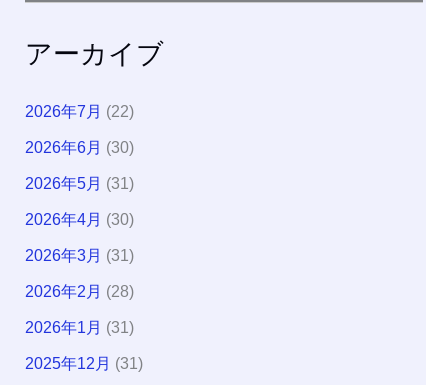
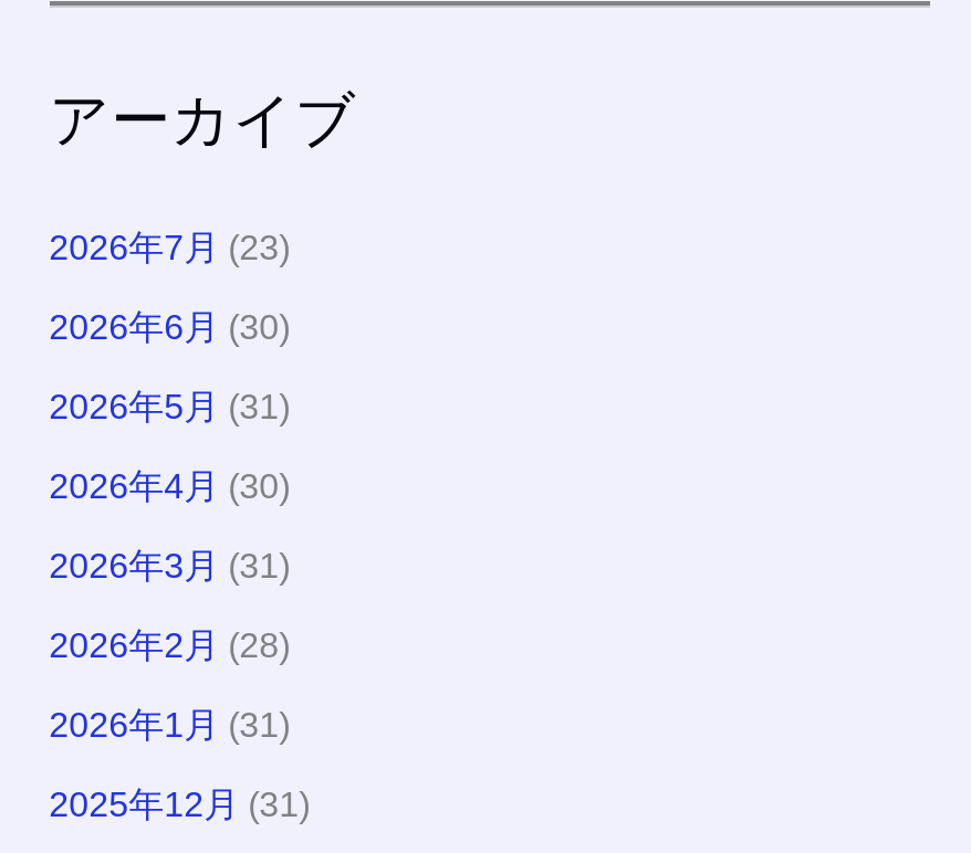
- 2026年7月(22)
+ 2026年7月(23)
